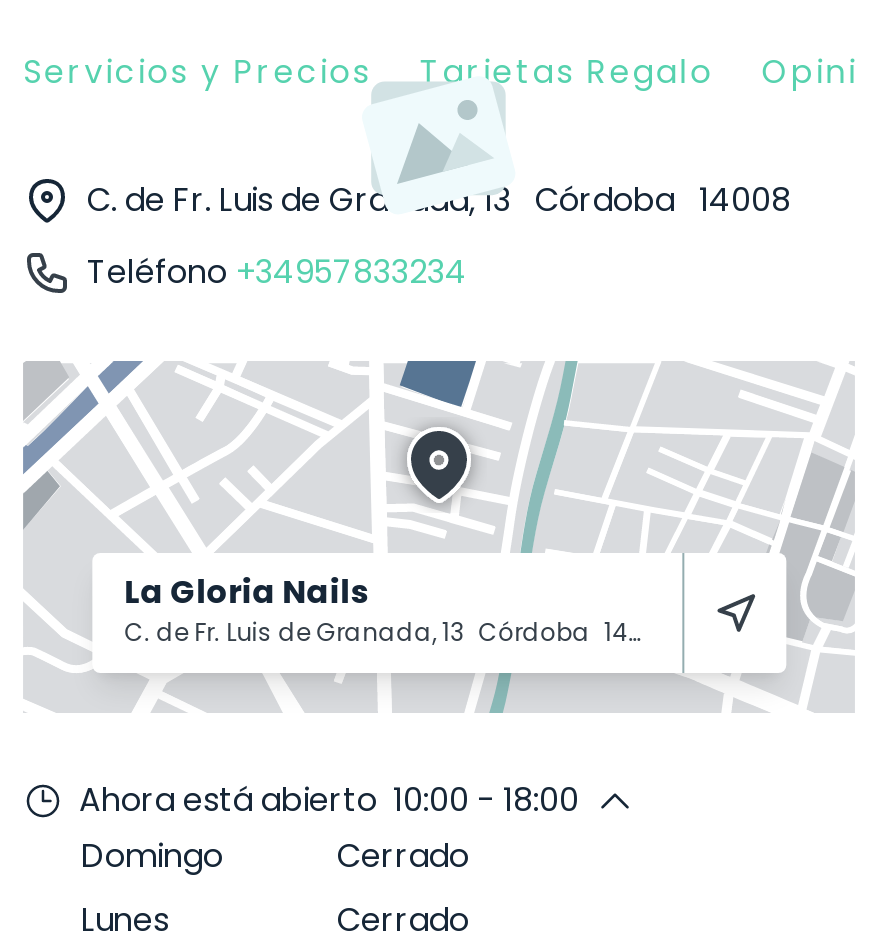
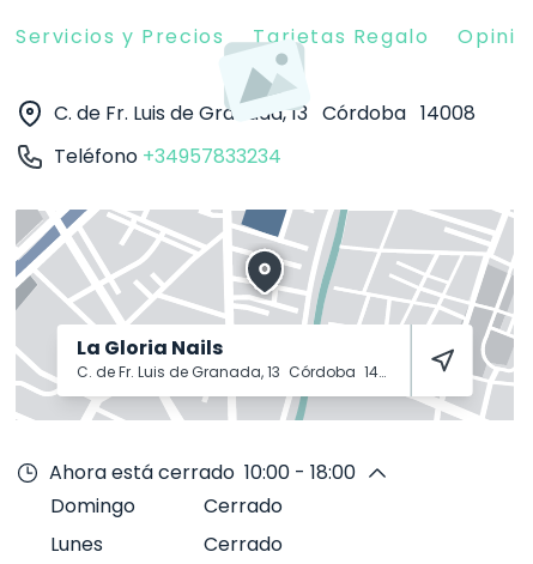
- Ahora está abierto 10:00 - 18:00
+ Ahora está cerrado 10:00 - 18:00
